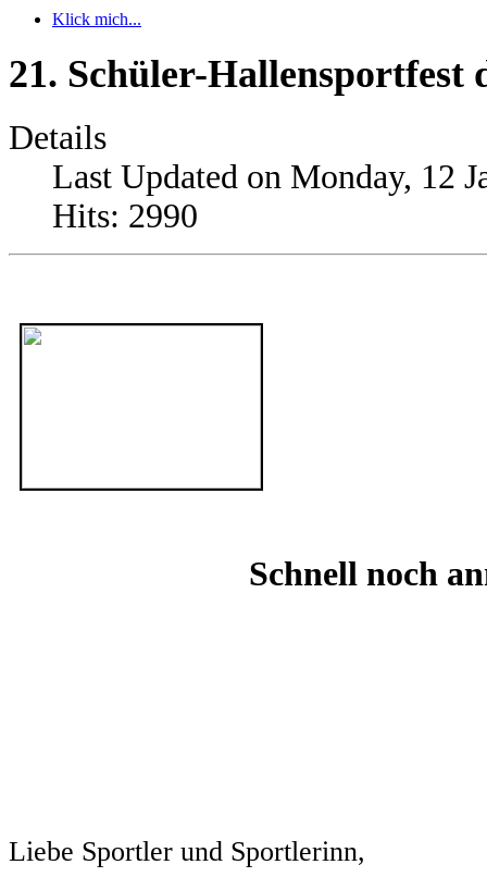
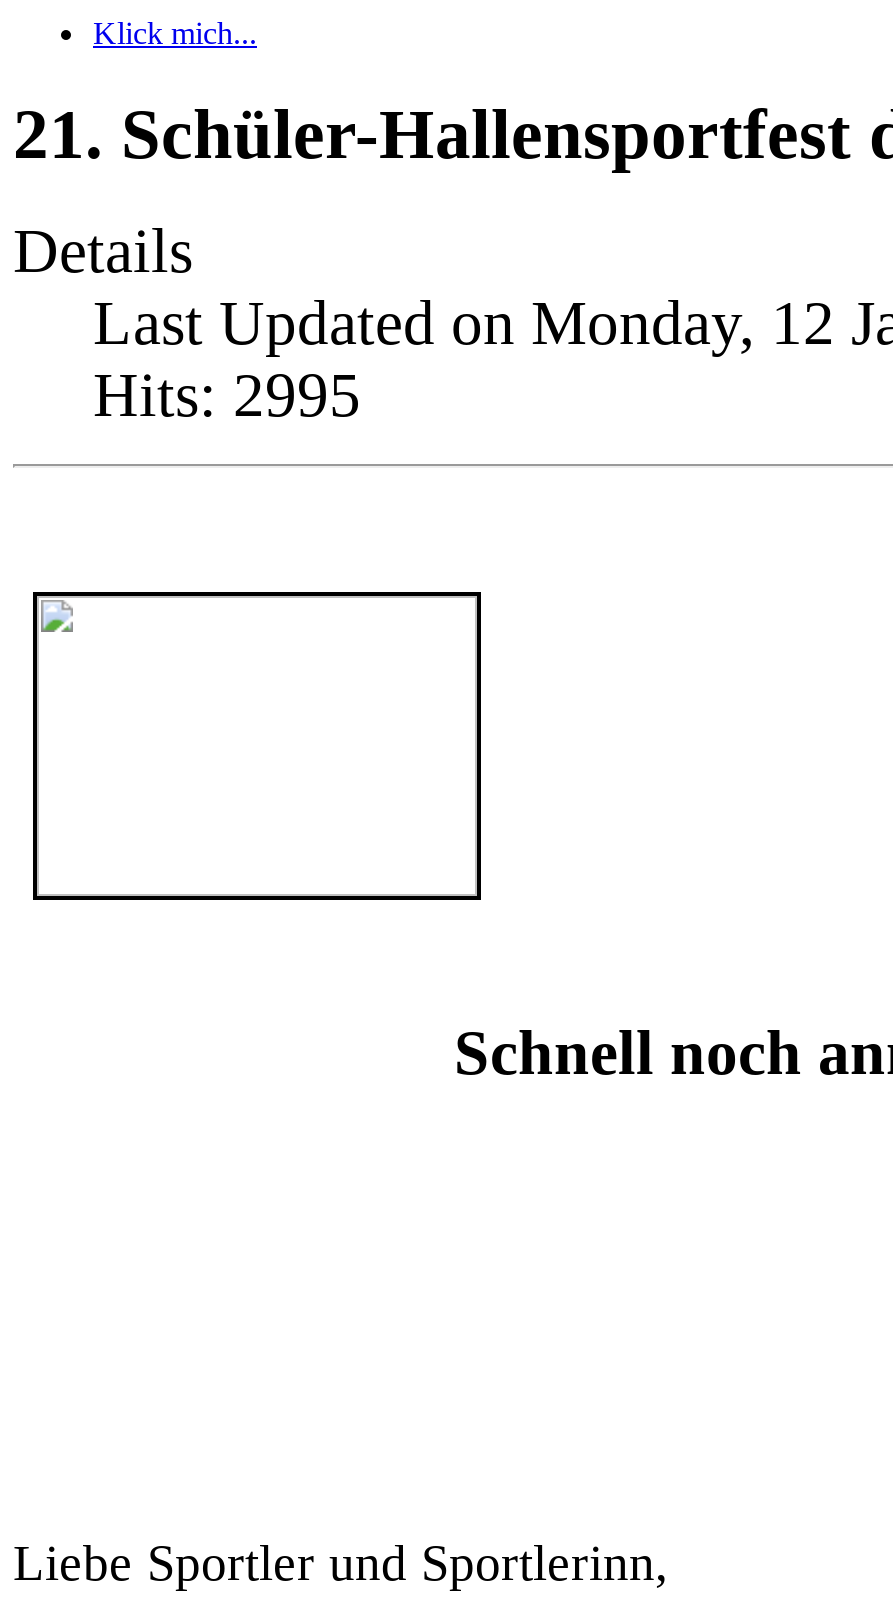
- Hits: 2990
+ Hits: 2995
